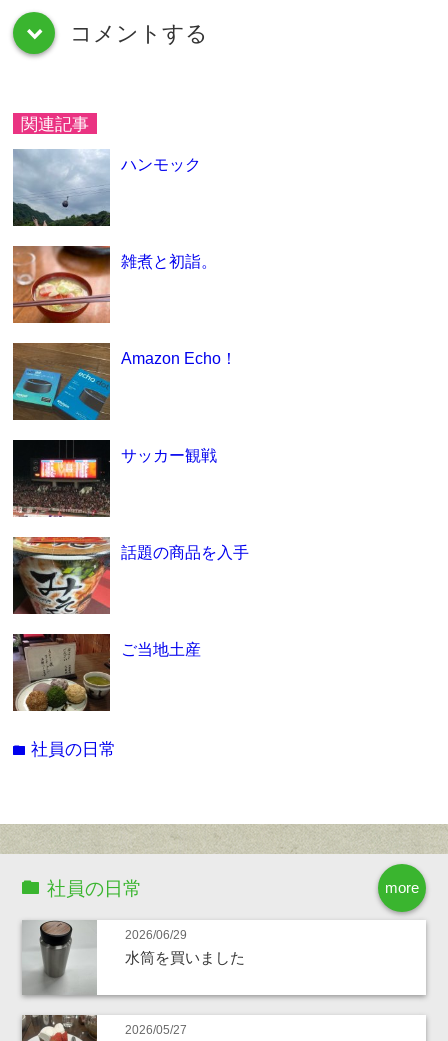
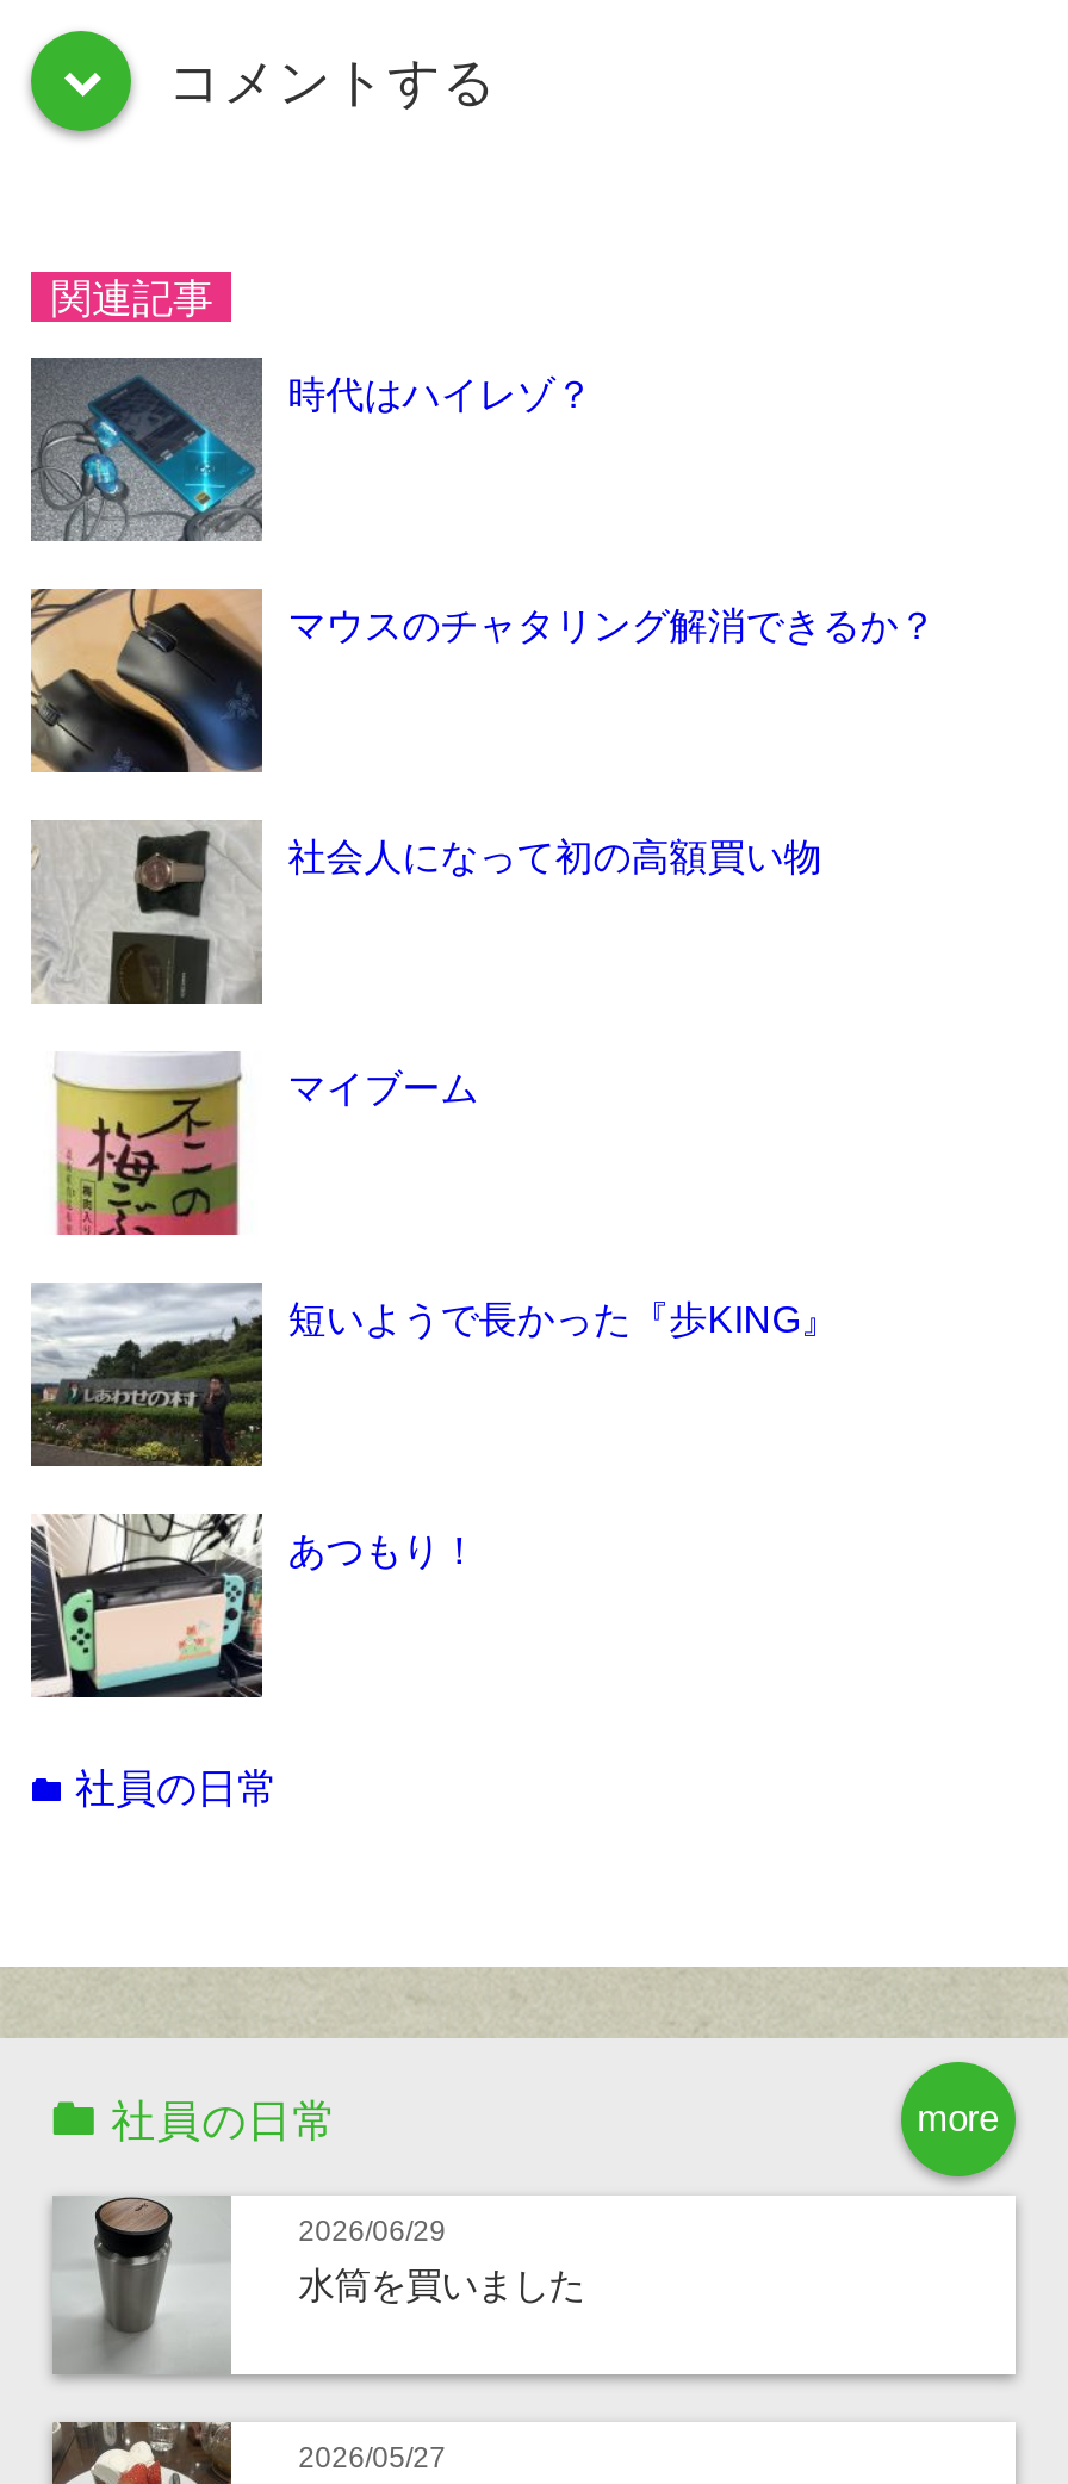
- [image]
- ハンモック
+ [image]
+ 時代はハイレゾ？

- [image]
- 雑煮と初詣。
+ [image]
+ マウスのチャタリング解消できるか？

- [image]
- Amazon Echo！
+ [image]
+ 社会人になって初の高額買い物

- [image]
- サッカー観戦
+ [image]
+ マイブーム

- [image]
- 話題の商品を入手
+ [image]
+ 短いようで長かった『歩KING』

- [image]
- ご当地土産
+ [image]
+ あつもり！
